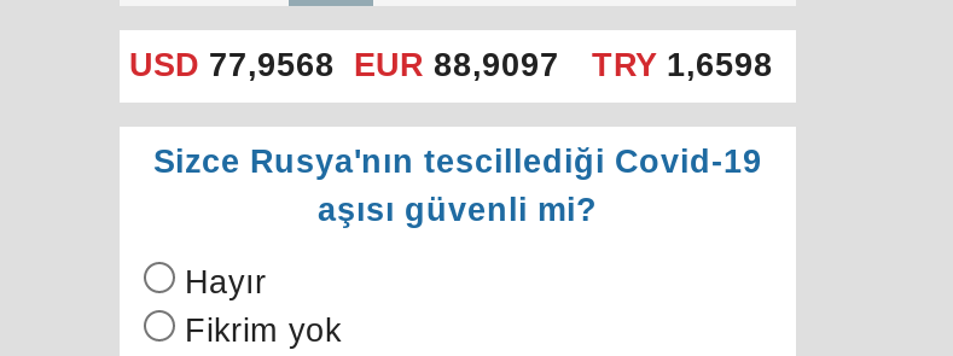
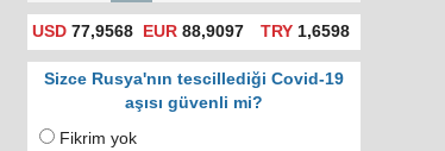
- Hayır
